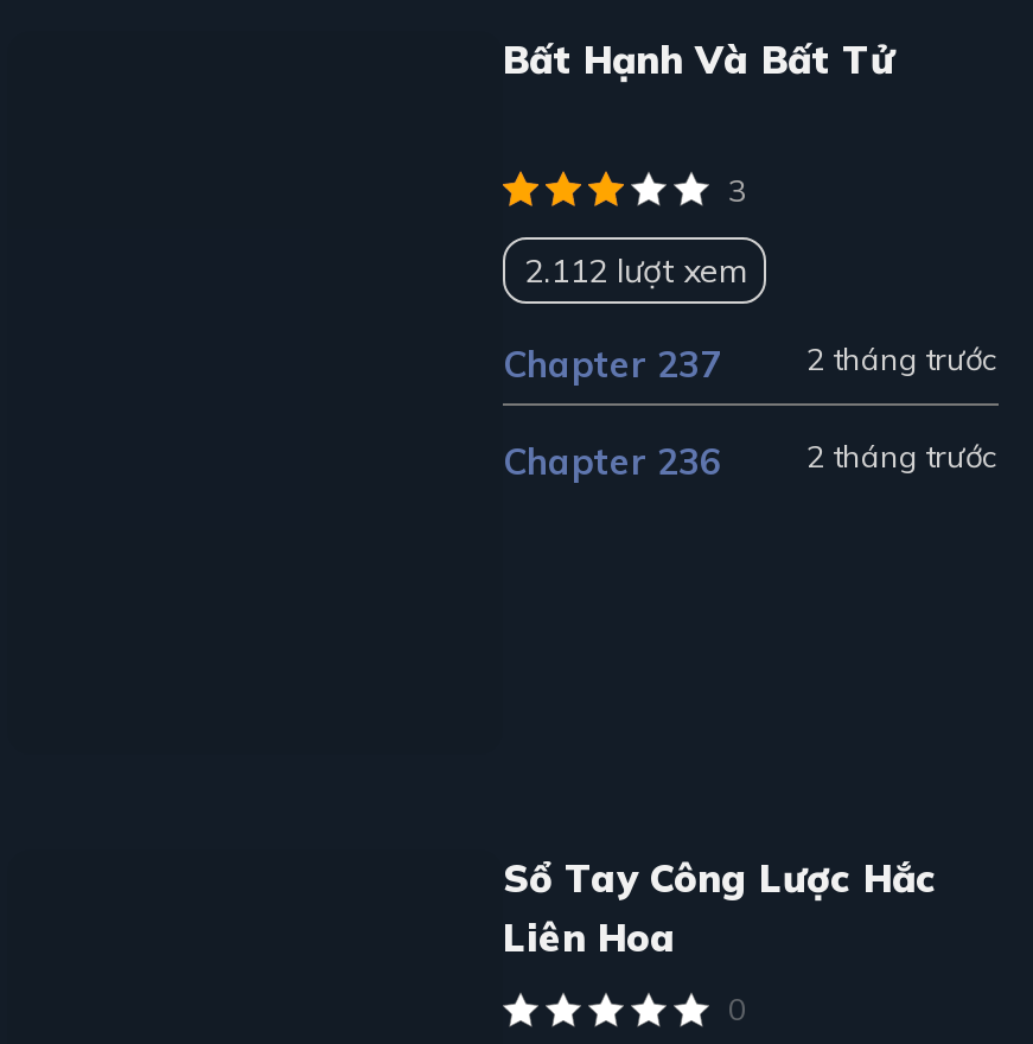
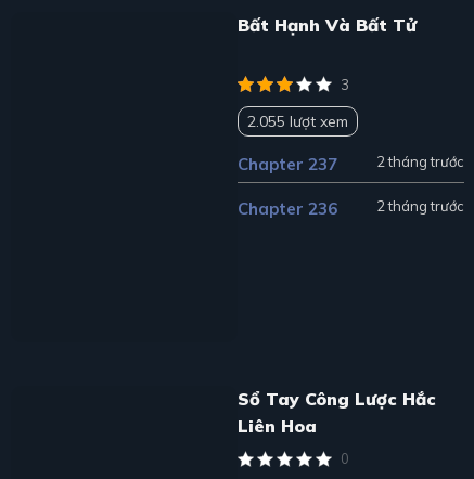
- 2.112 lượt xem
+ 2.055 lượt xem
